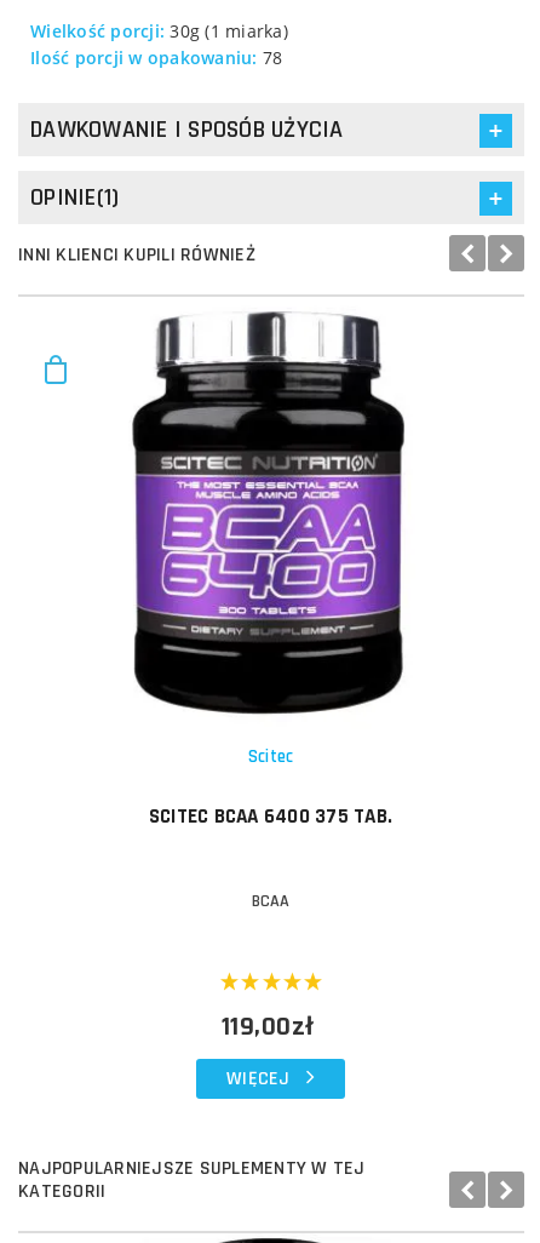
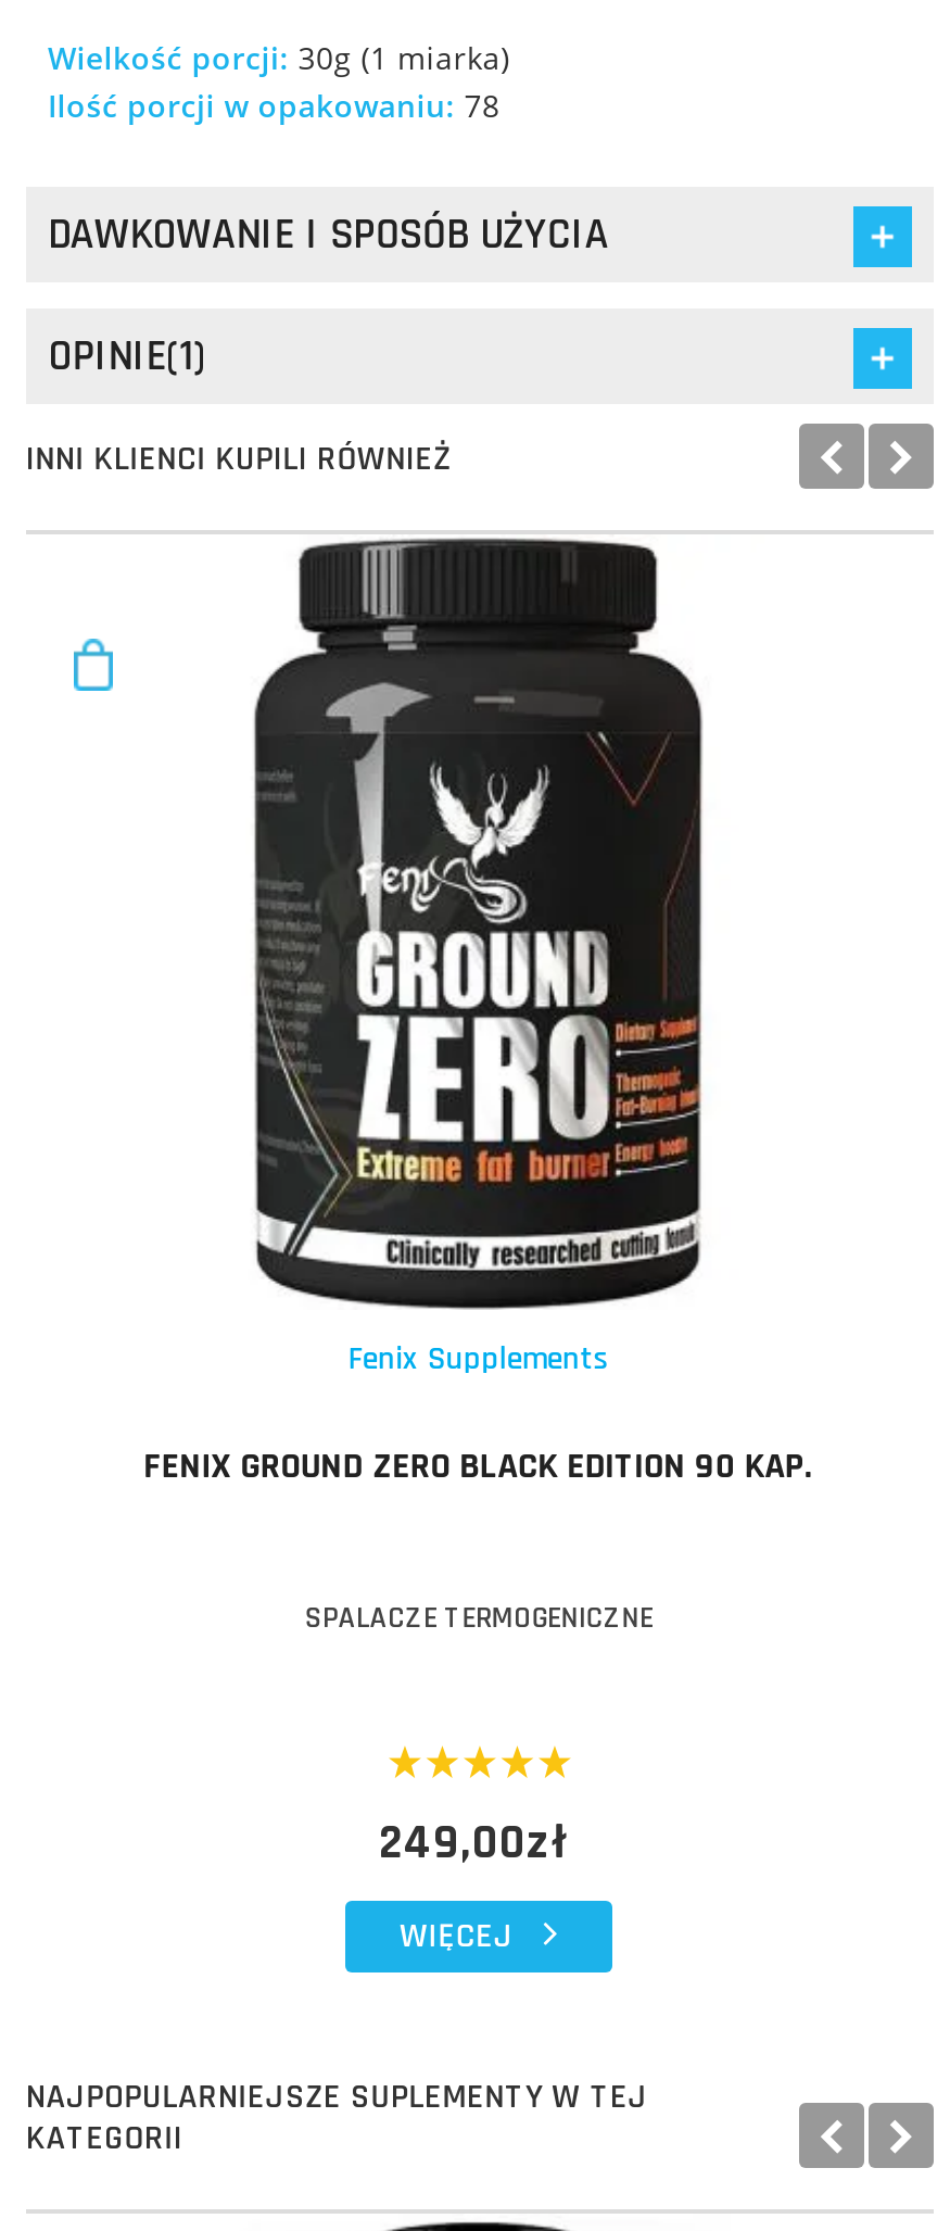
- [image]
- Scitec
+ [image]
+ Fenix Supplements

- SCITEC BCAA 6400 375 TAB.
+ FENIX GROUND ZERO BLACK EDITION 90 KAP.

- BCAA
+ SPALACZE TERMOGENICZNE

- 119,00zł
+ 249,00zł
